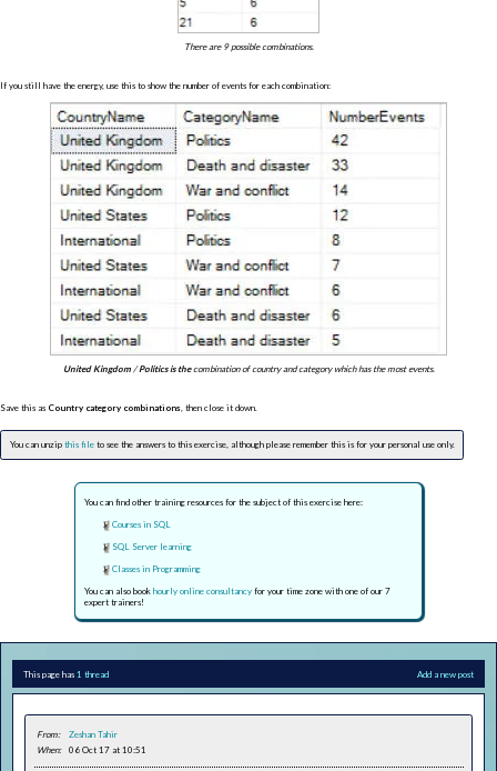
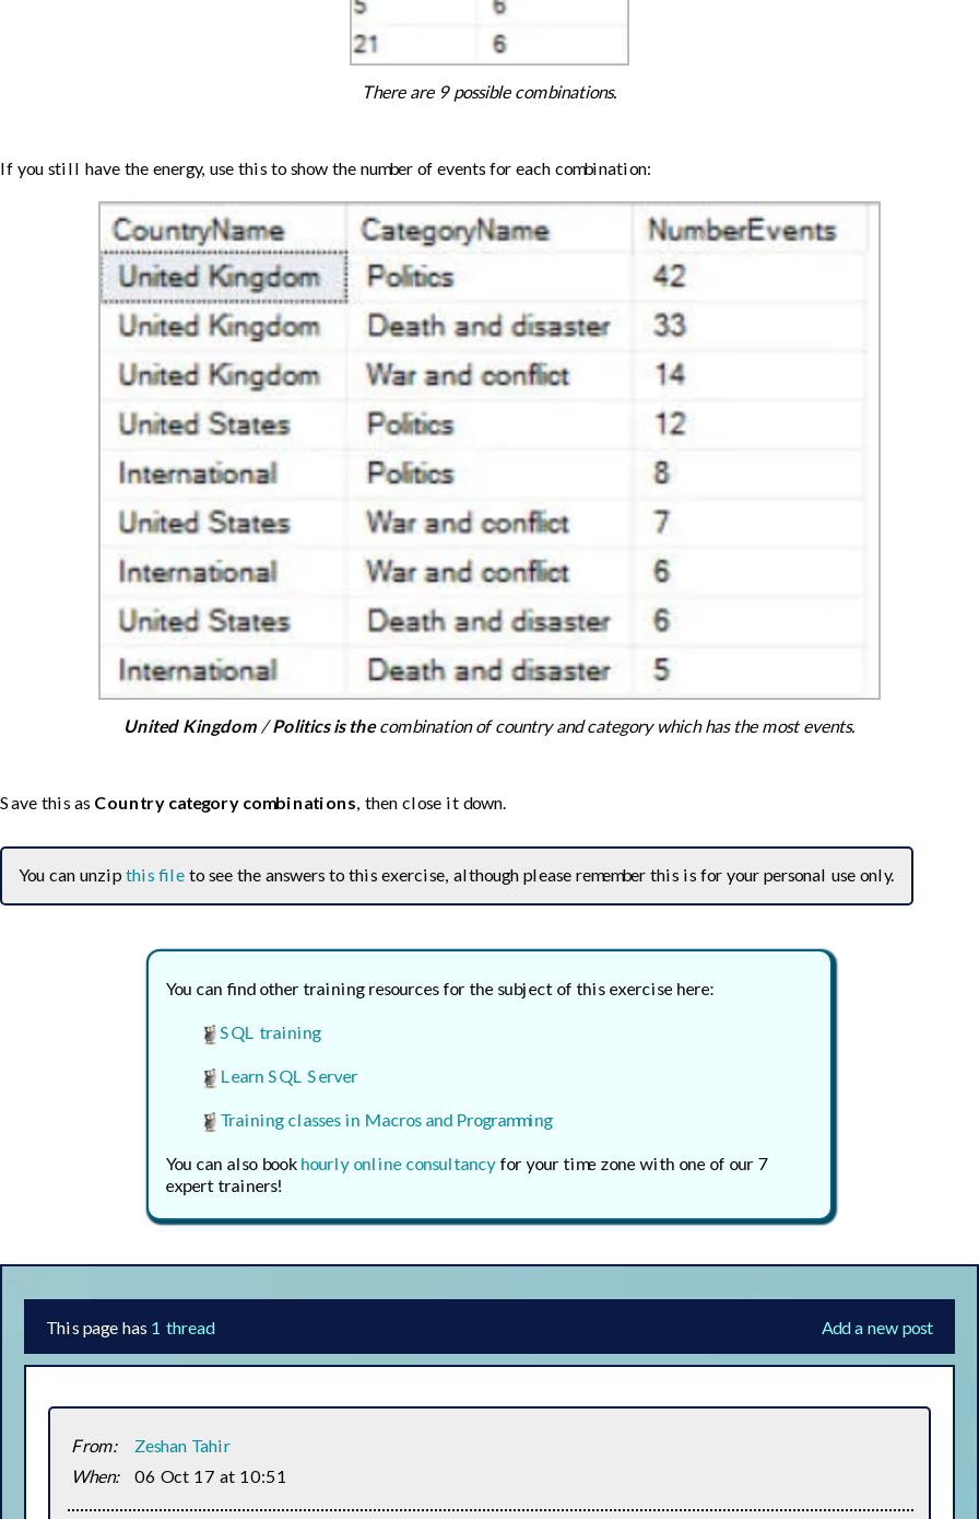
- Courses in SQL
+ SQL training

- SQL Server learning
+ Learn SQL Server

- Classes in Programming
+ Training classes in Macros and Programming
